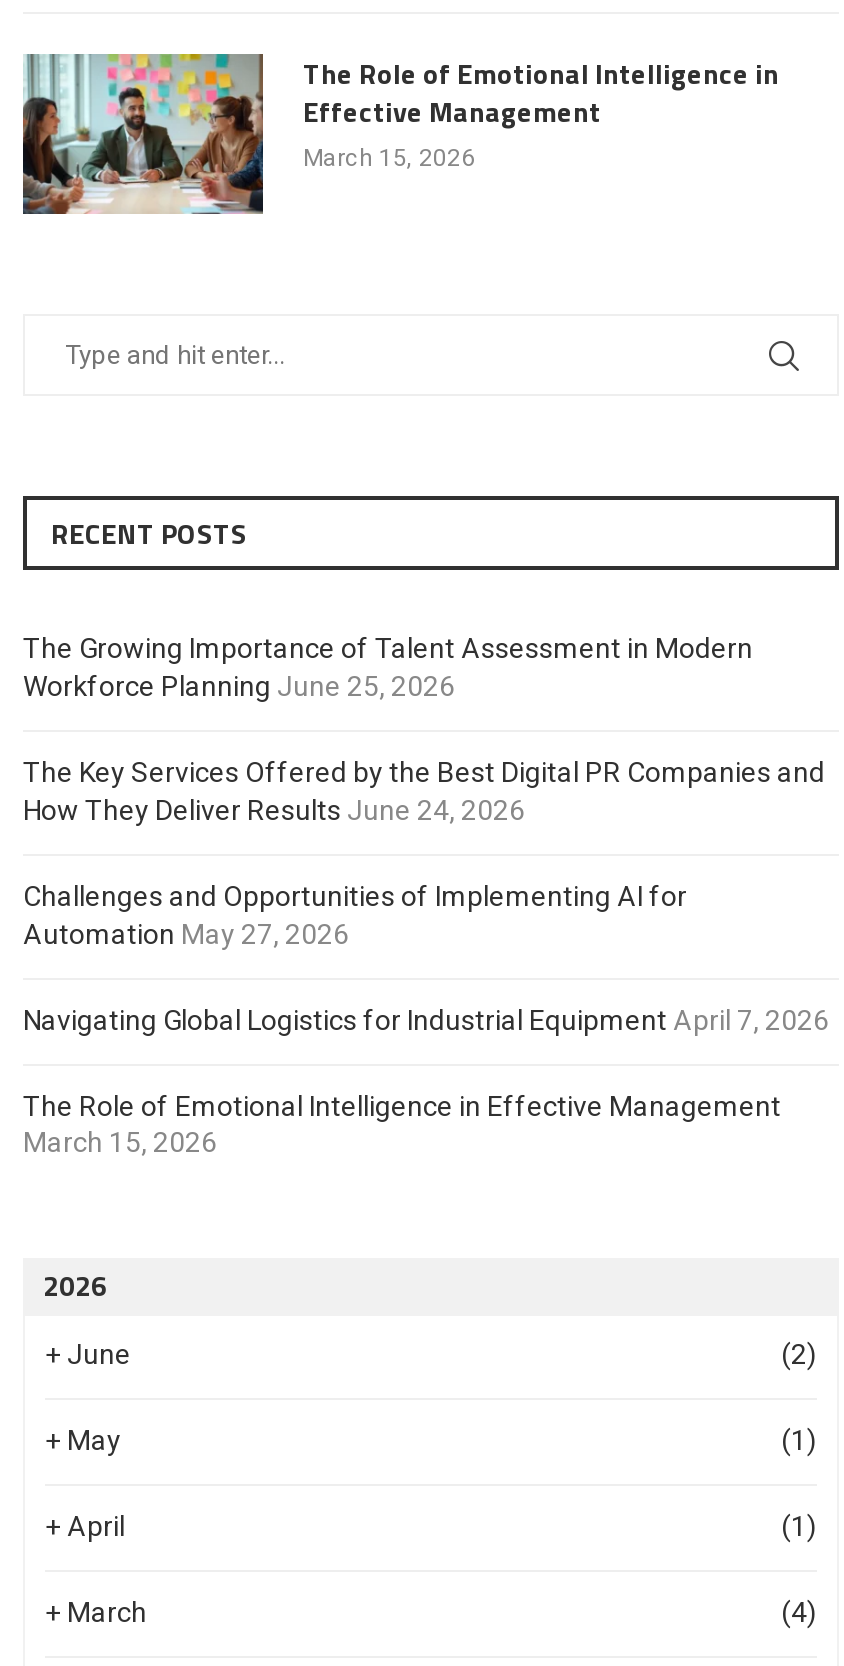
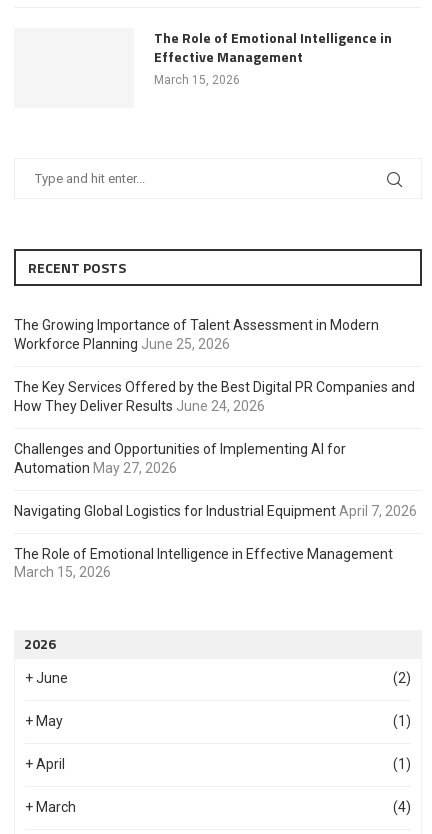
- [image]
